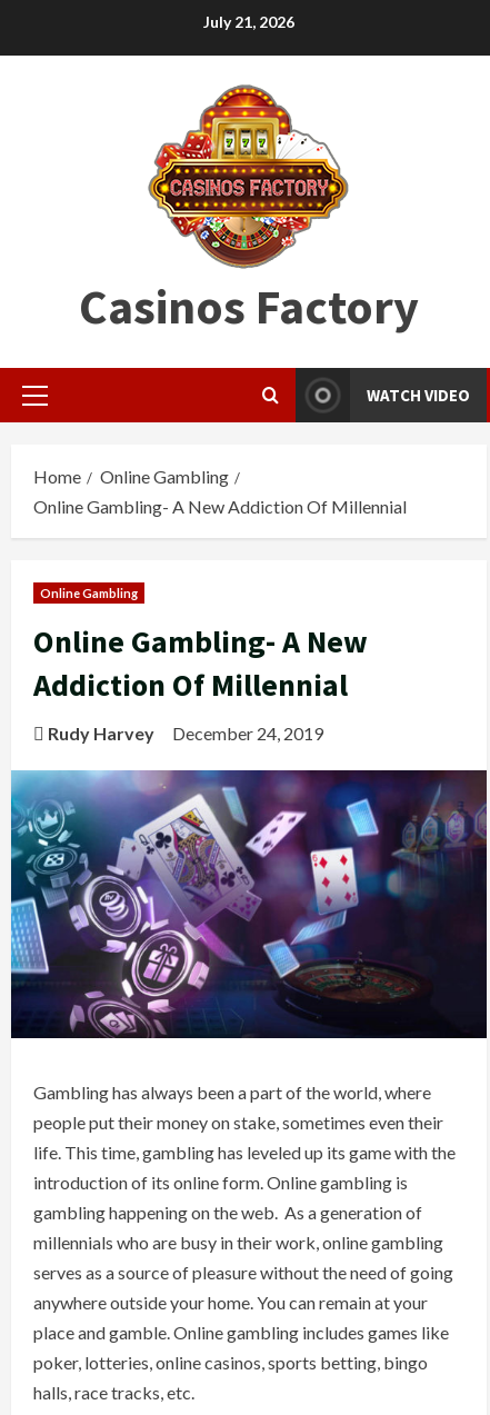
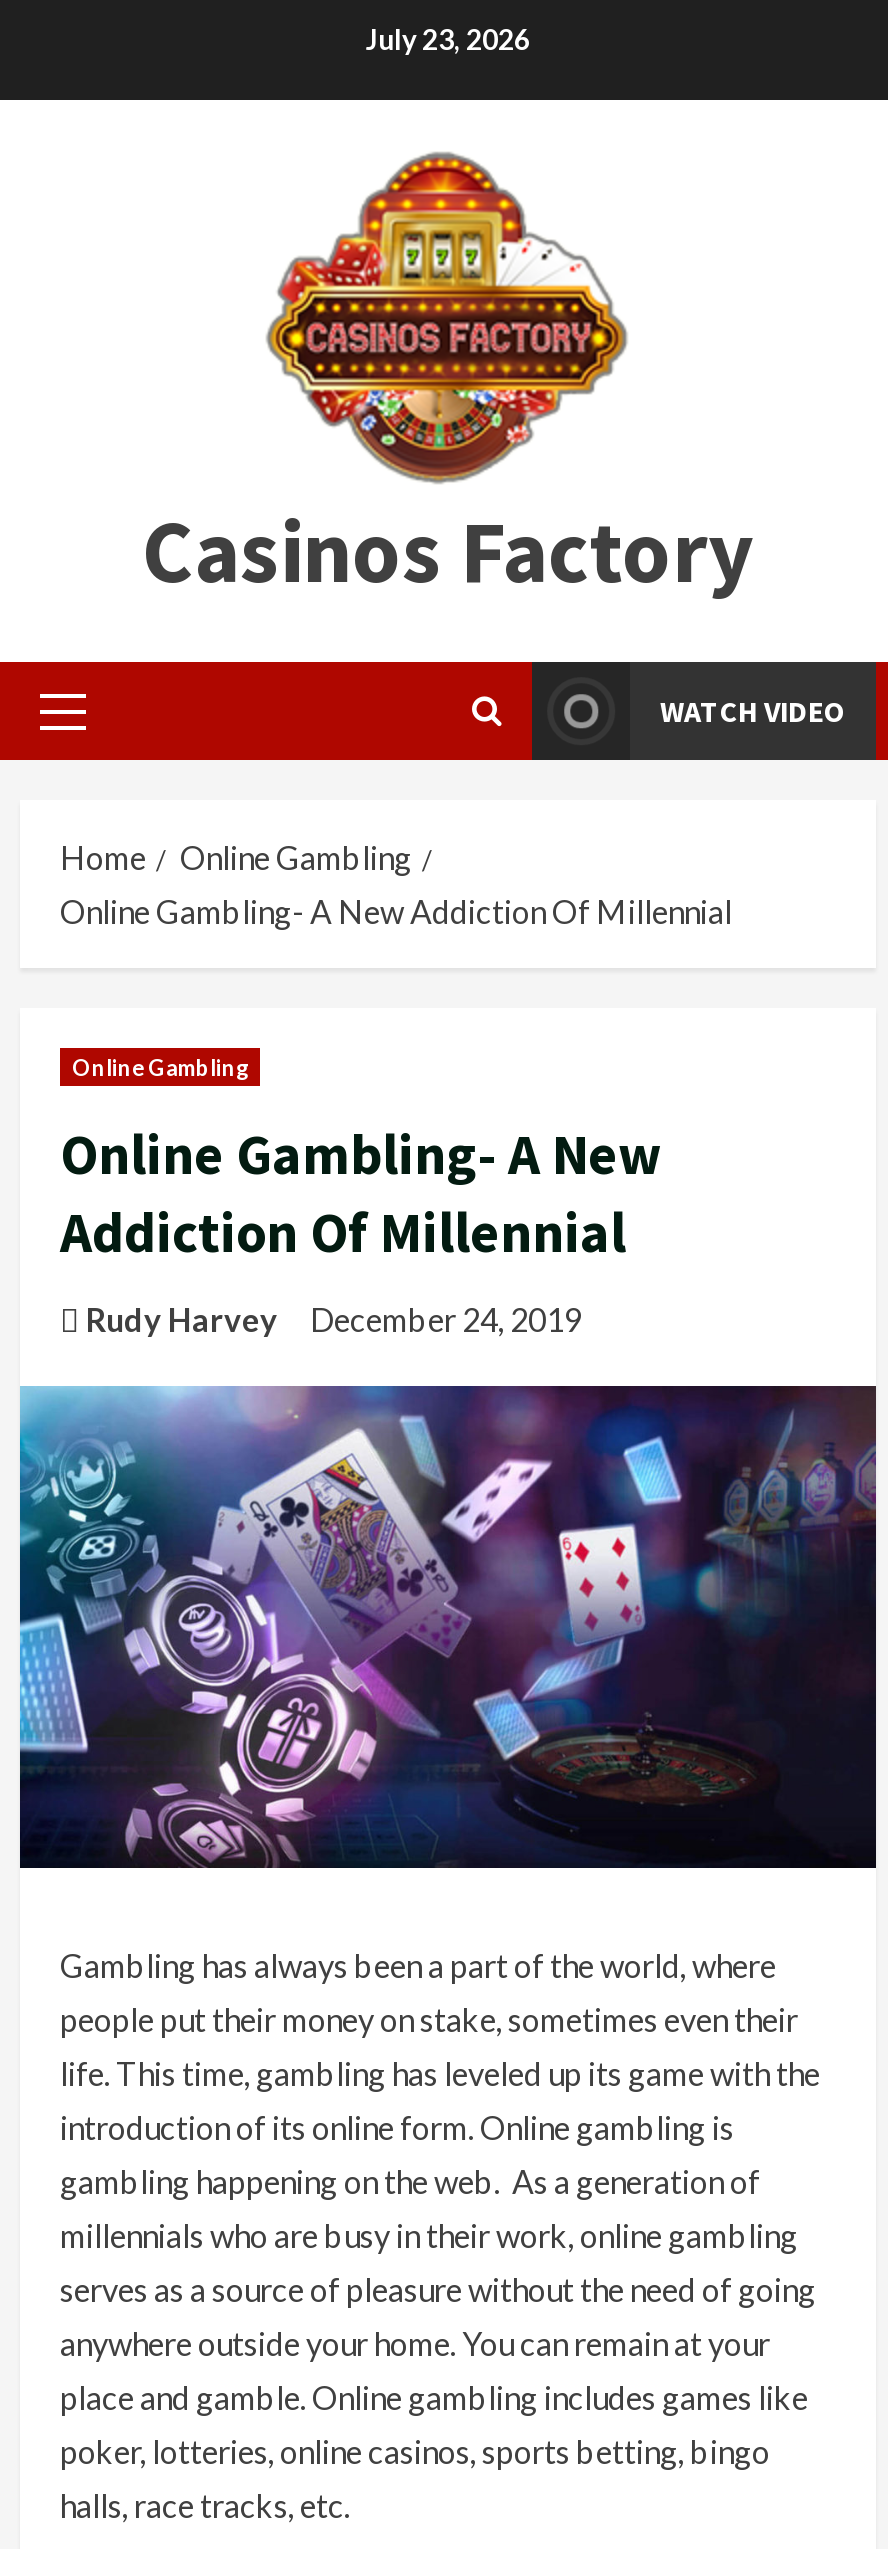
- July 21, 2026
+ July 23, 2026
